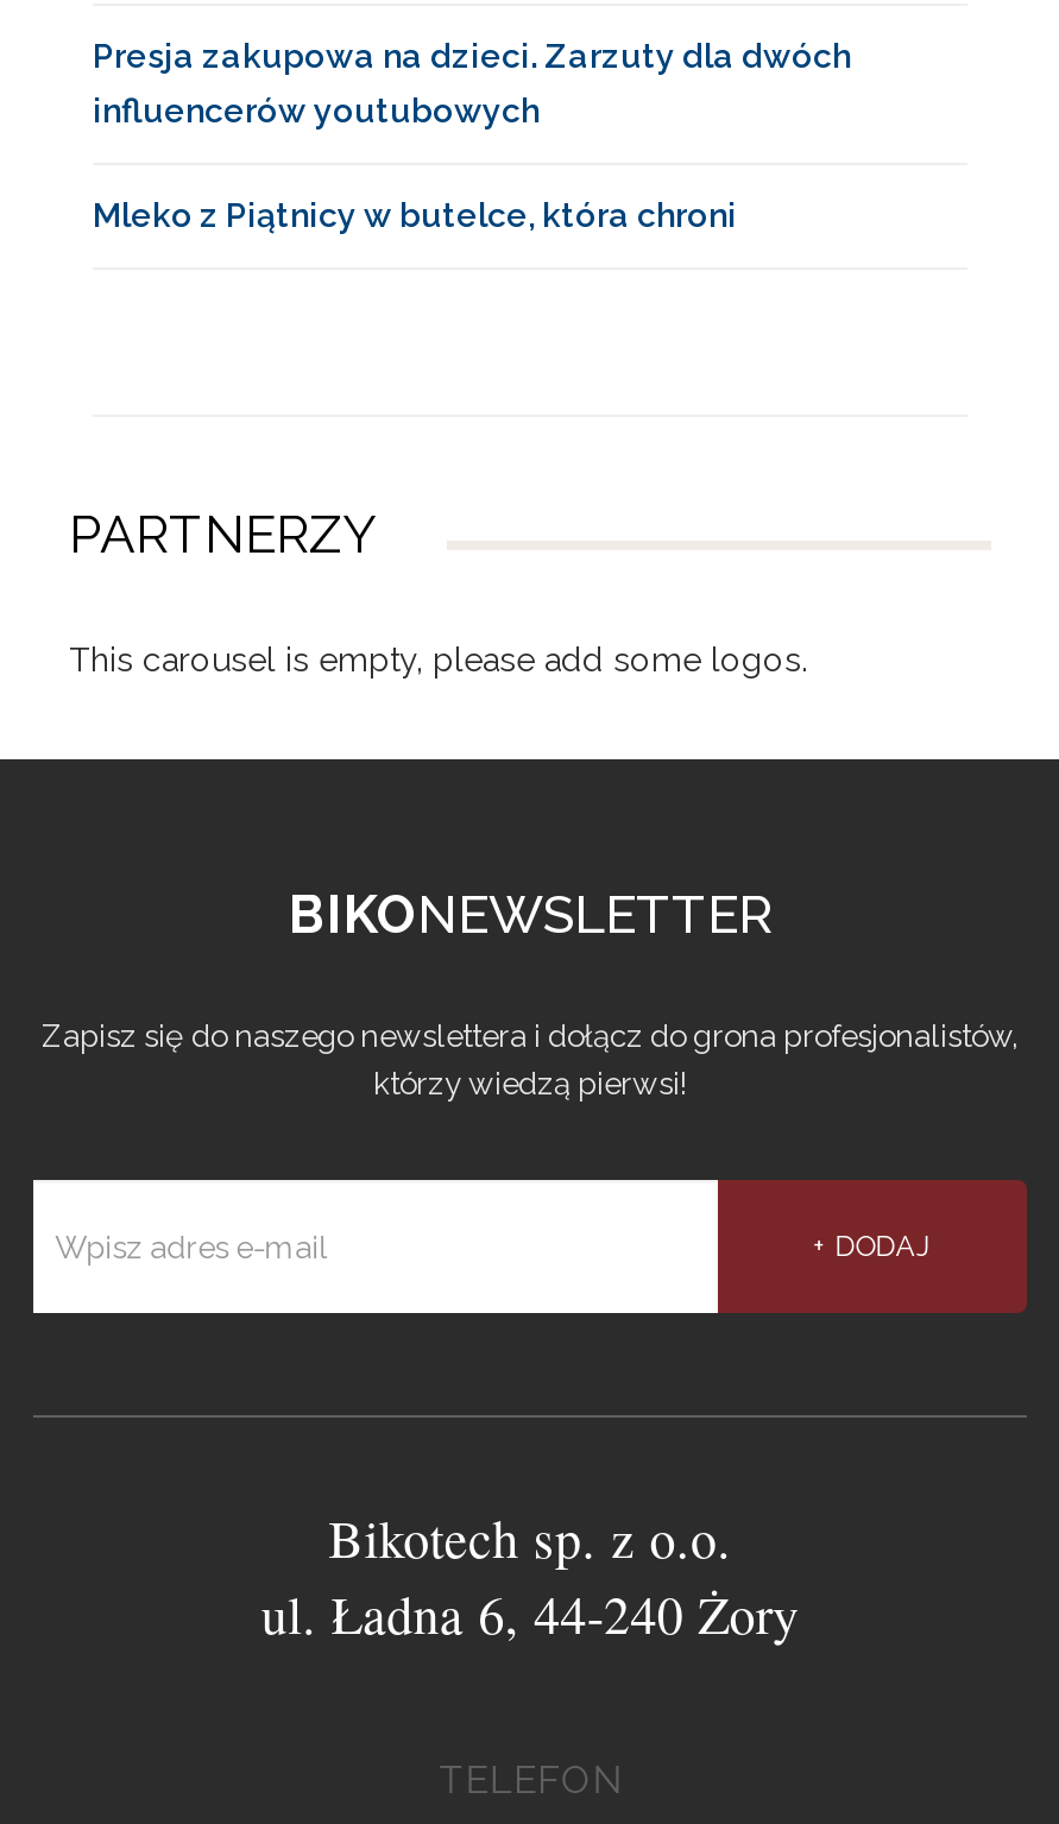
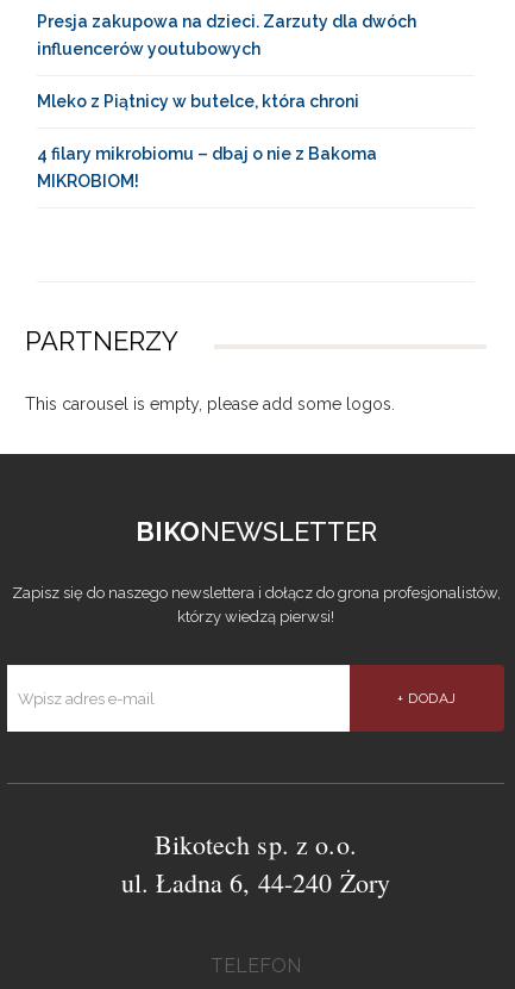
+ 4 filary mikrobiomu – dbaj o nie z Bakoma
+ MIKROBIOM!
